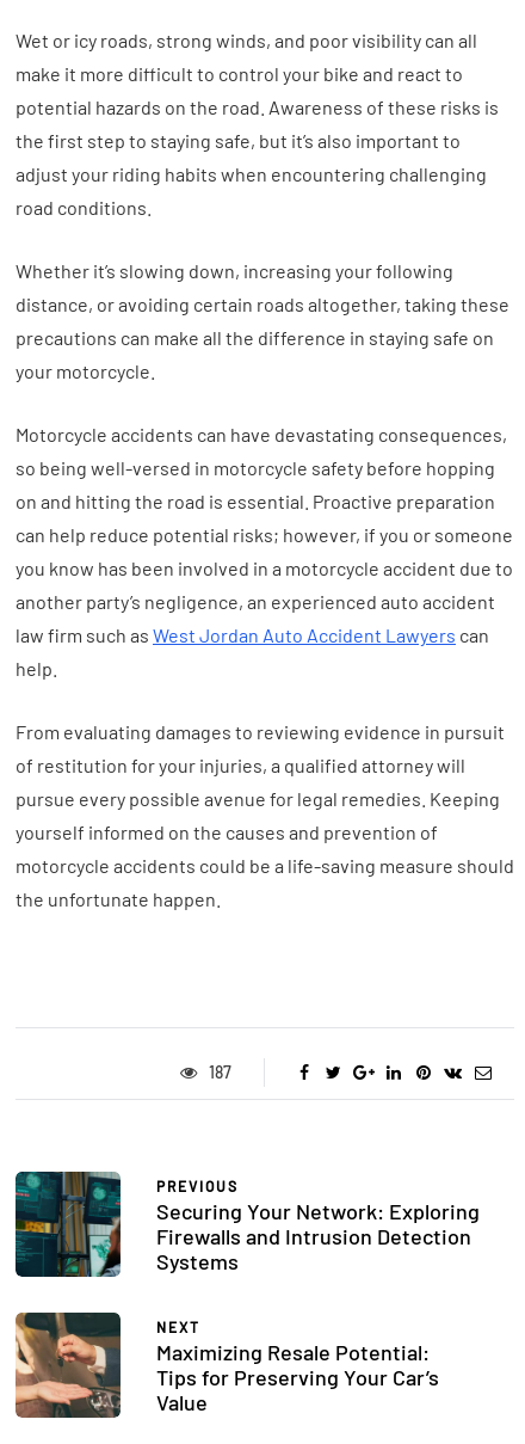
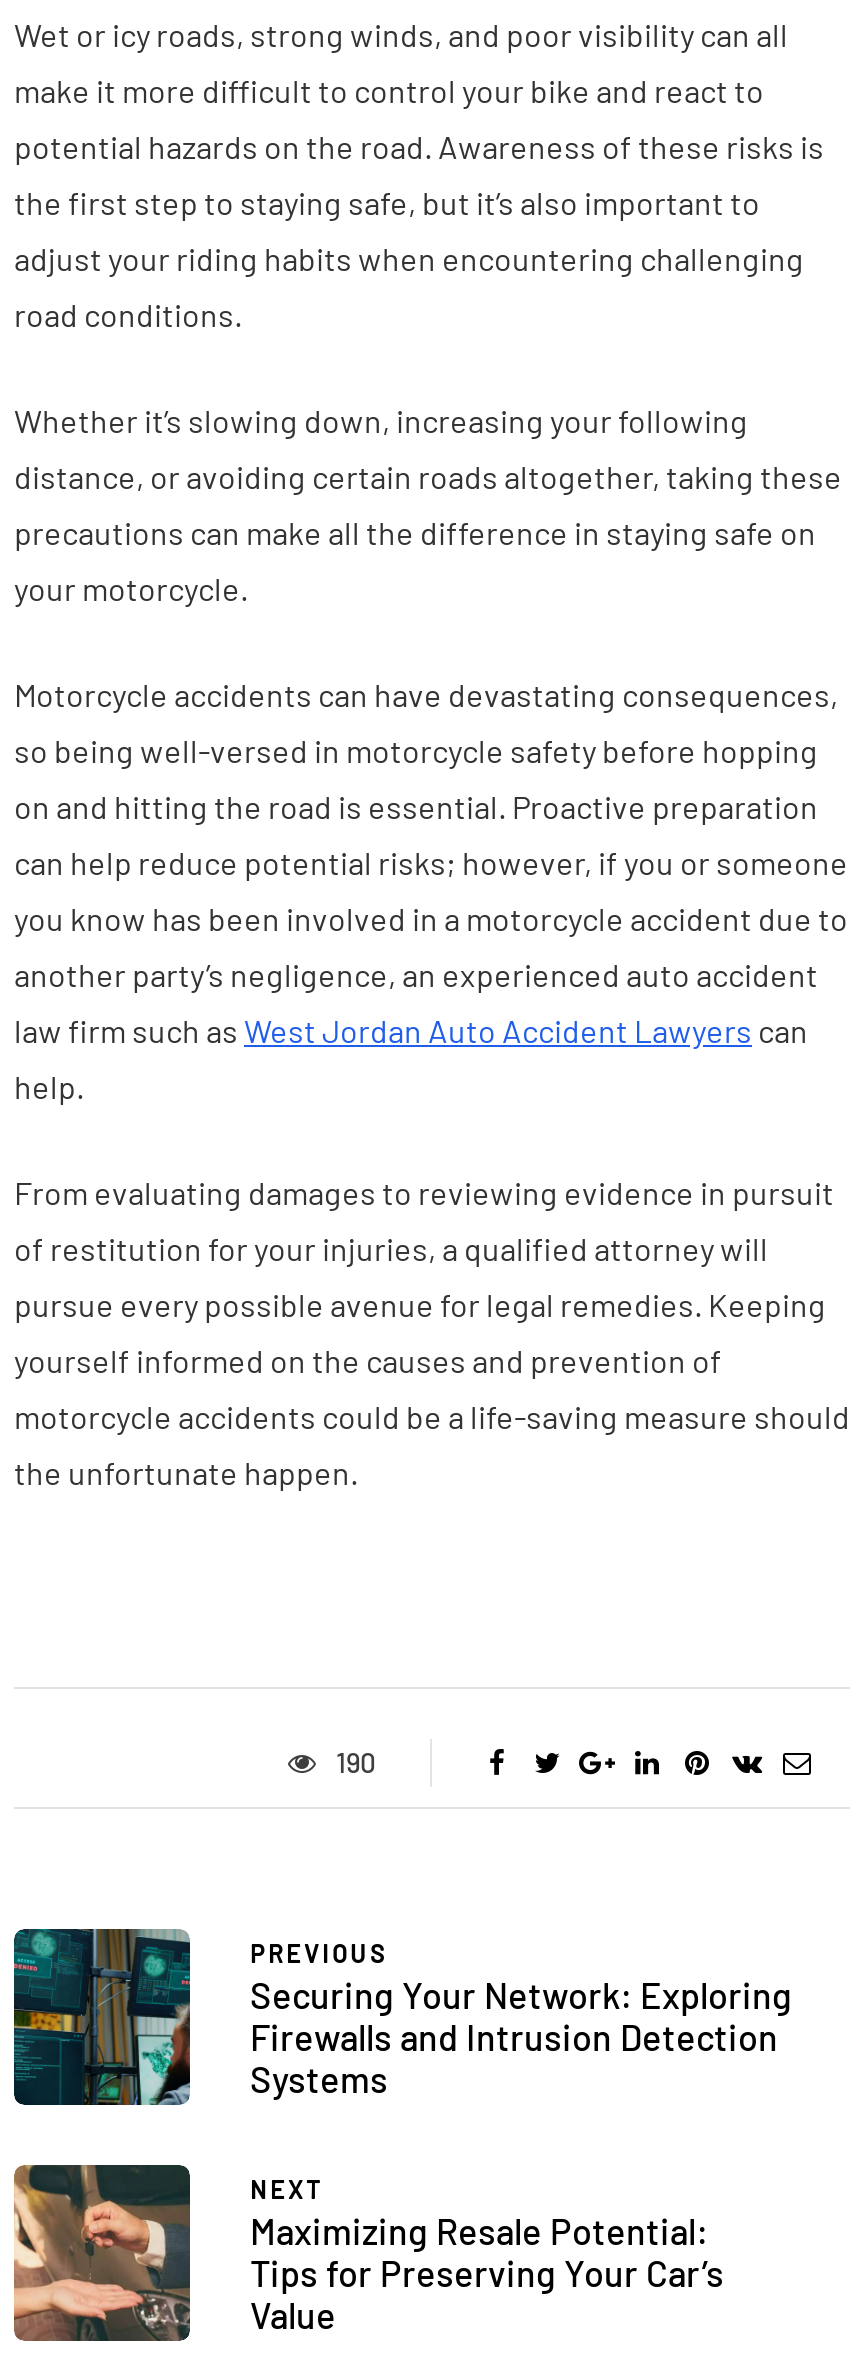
- 187
+ 190
